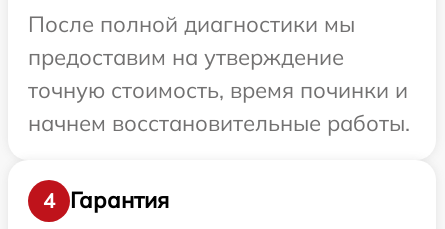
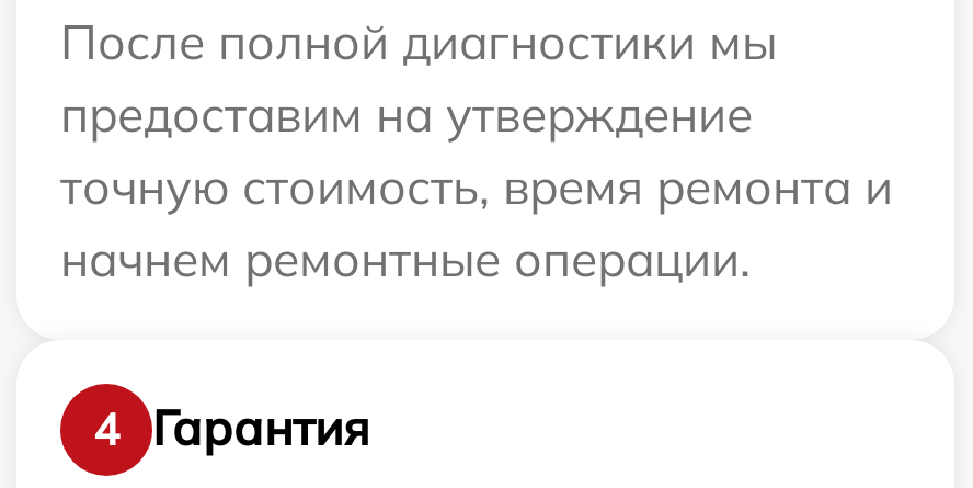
- точную стоимость, время починки и
+ точную стоимость, время ремонта и

- начнем восстановительные работы.
+ начнем ремонтные операции.
